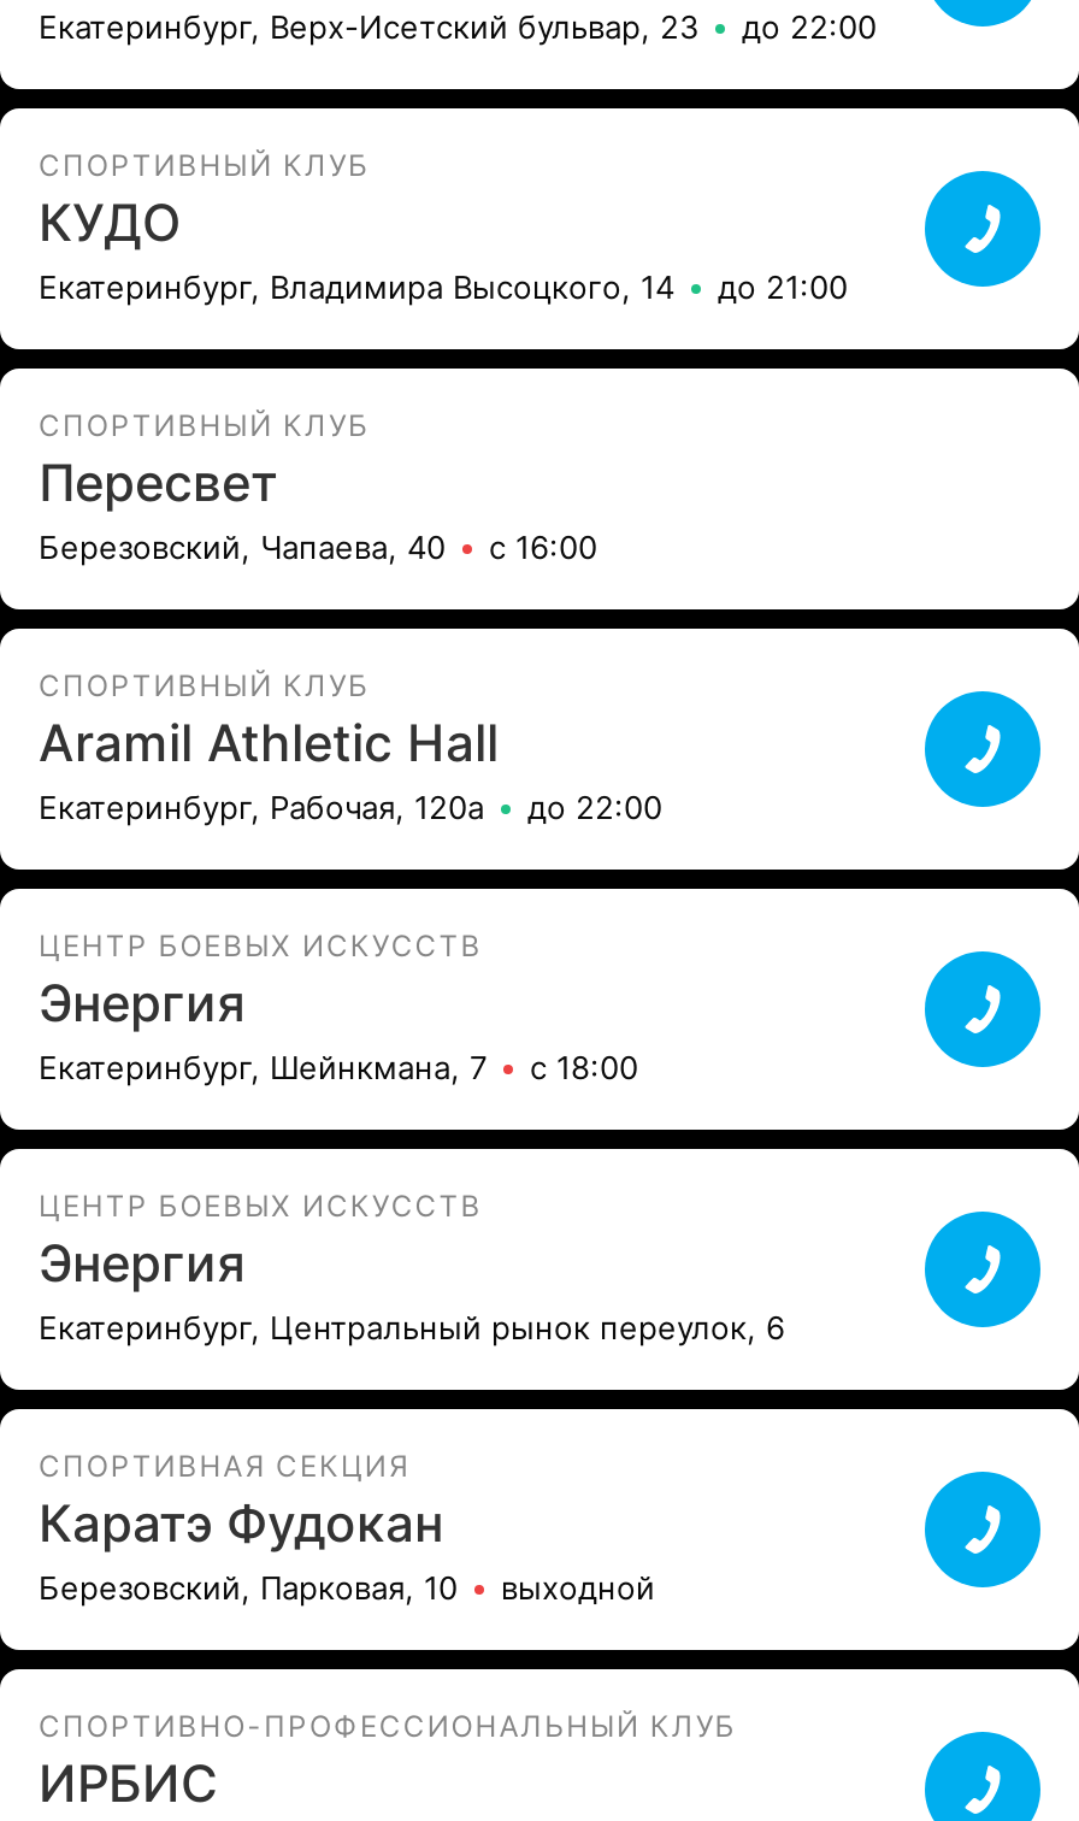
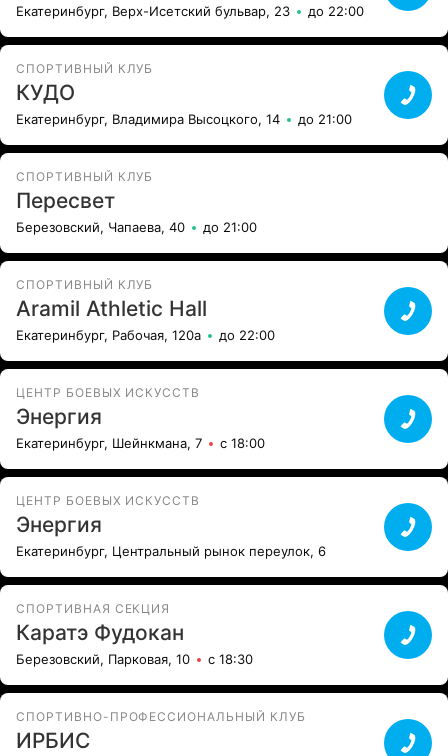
- Березовский, Чапаева, 40 с 16:00
+ Березовский, Чапаева, 40 до 21:00

- выходной
+ с 18:30
